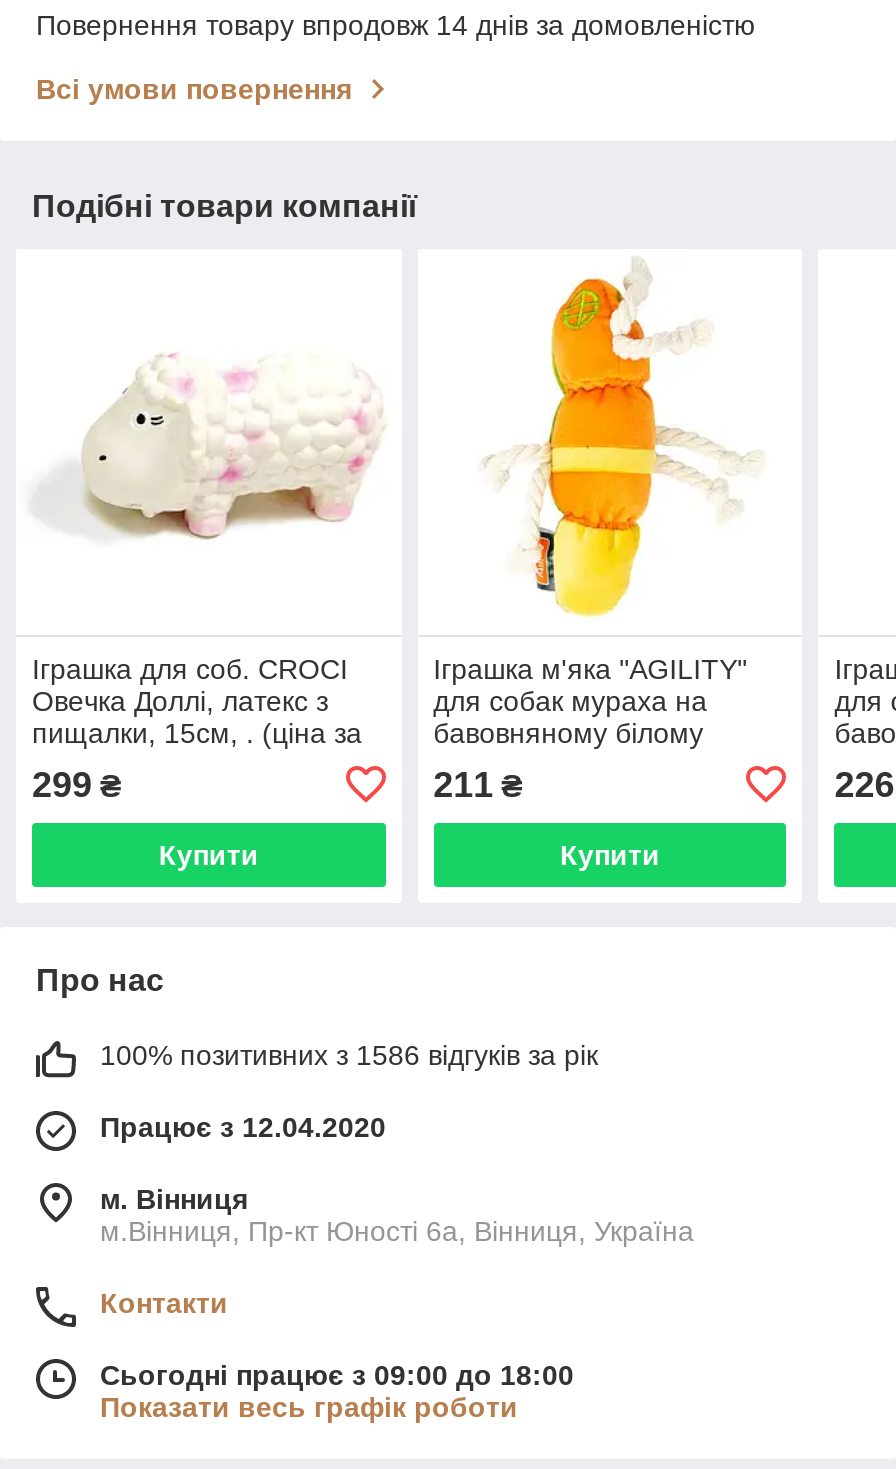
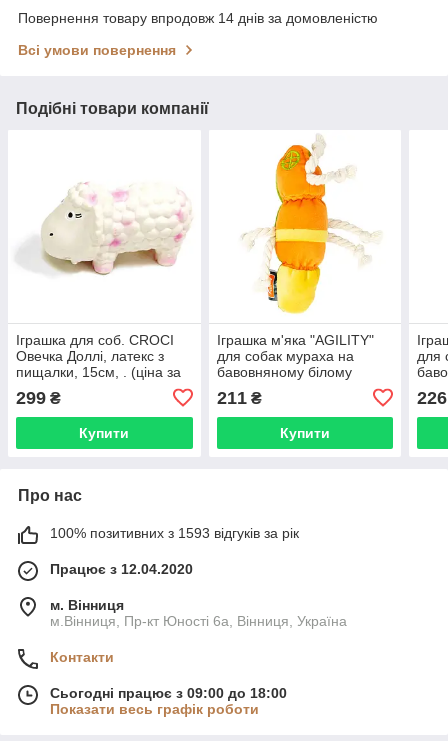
- 100% позитивних з 1586 відгуків за рік
+ 100% позитивних з 1593 відгуків за рік
